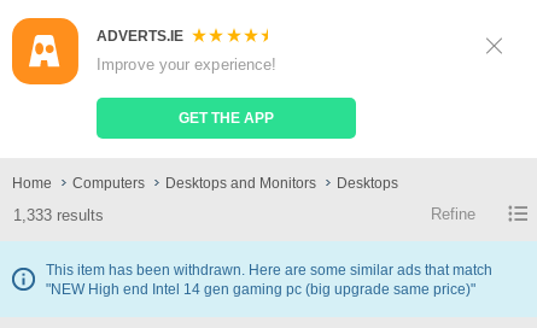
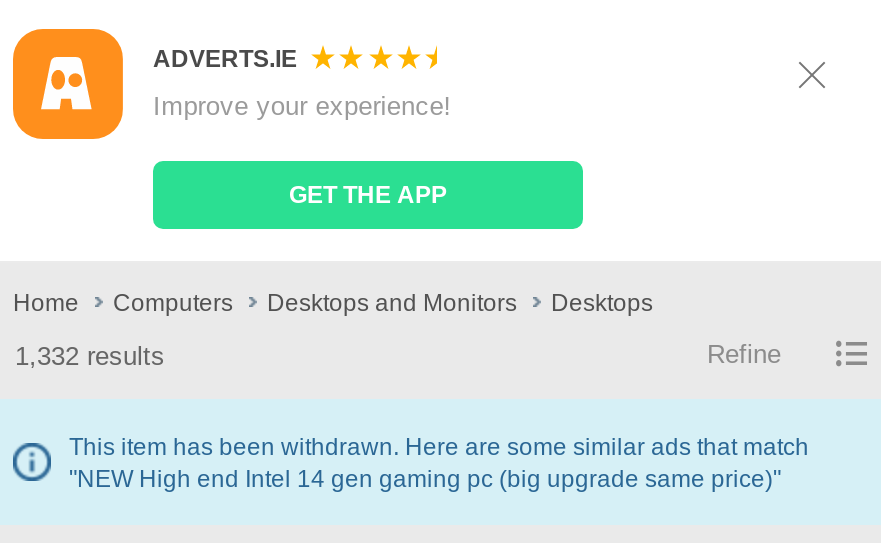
- 1,333 results
+ 1,332 results
